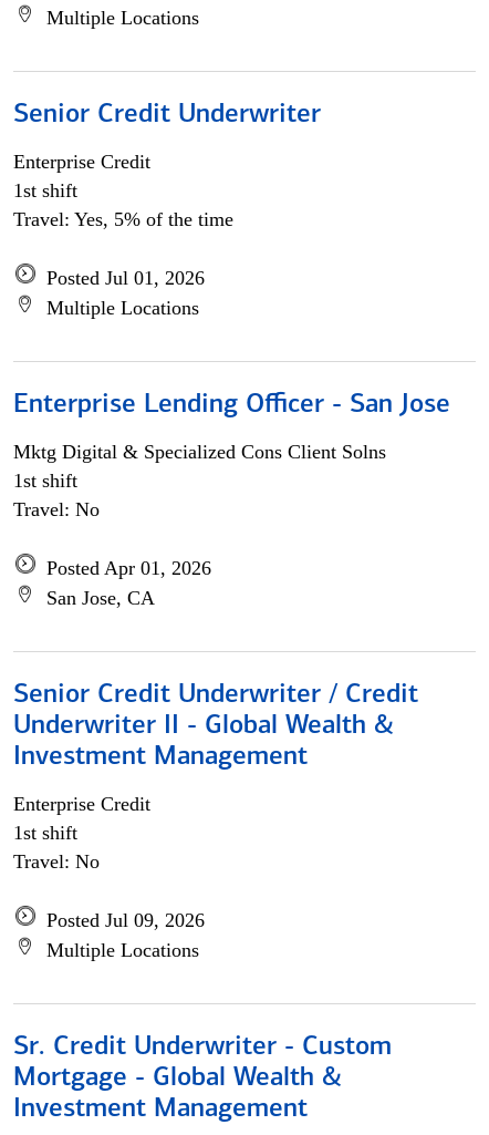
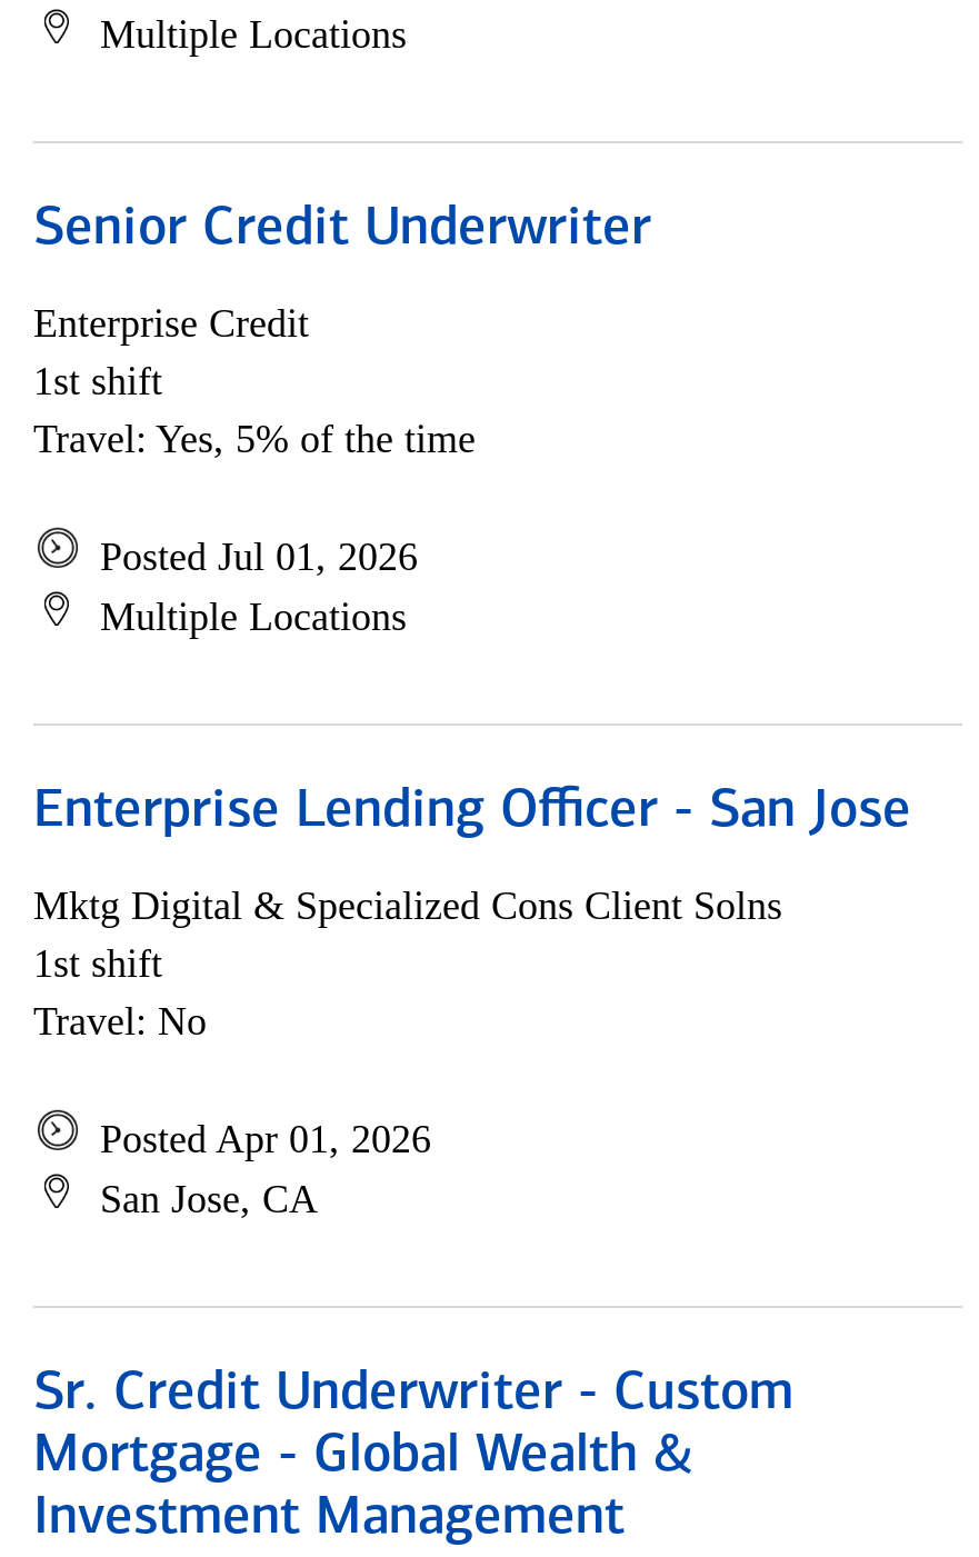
- Senior Credit Underwriter / Credit
- Underwriter II - Global Wealth &
- Investment Management
- Enterprise Credit
- 1st shift
- Travel: No
- Posted Jul 09, 2026
- Multiple Locations
